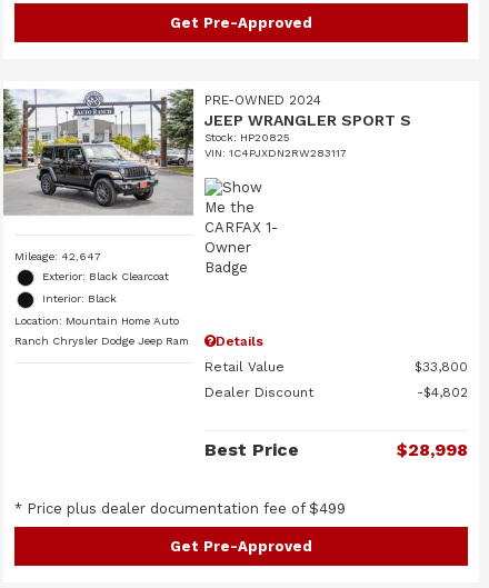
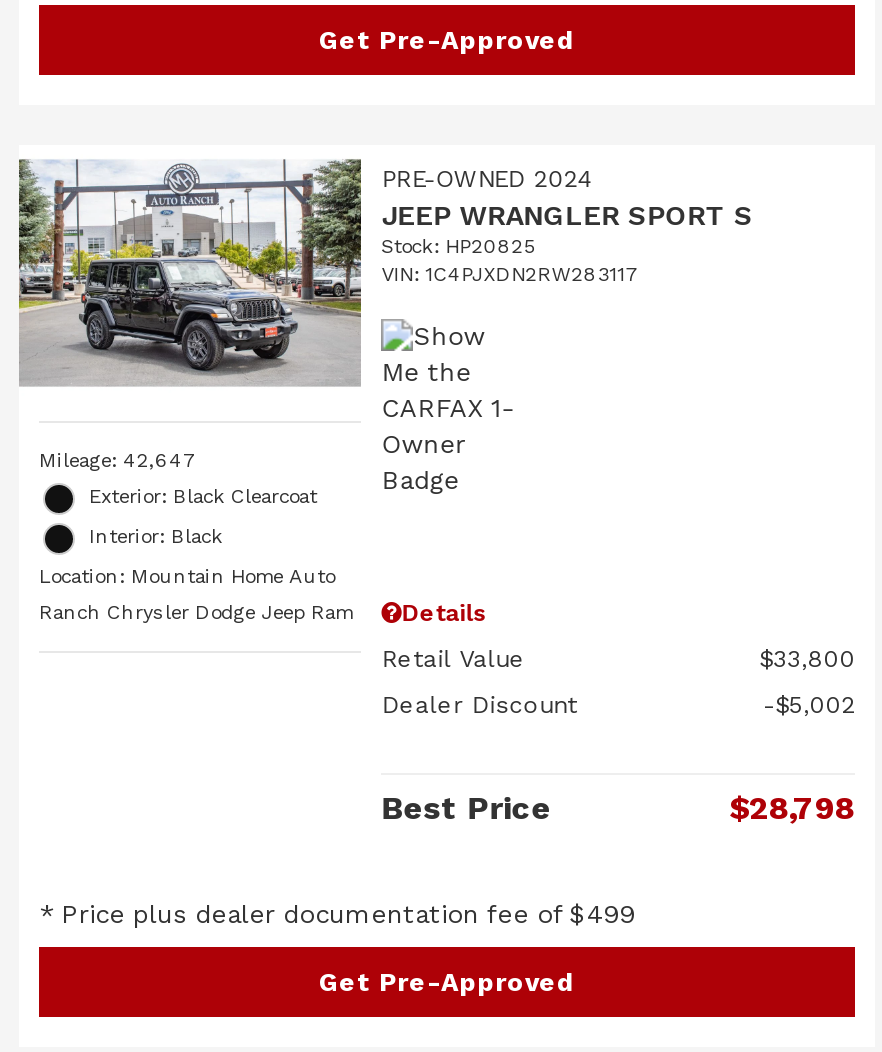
- $4,802
+ $5,002

- $28,998
+ $28,798
